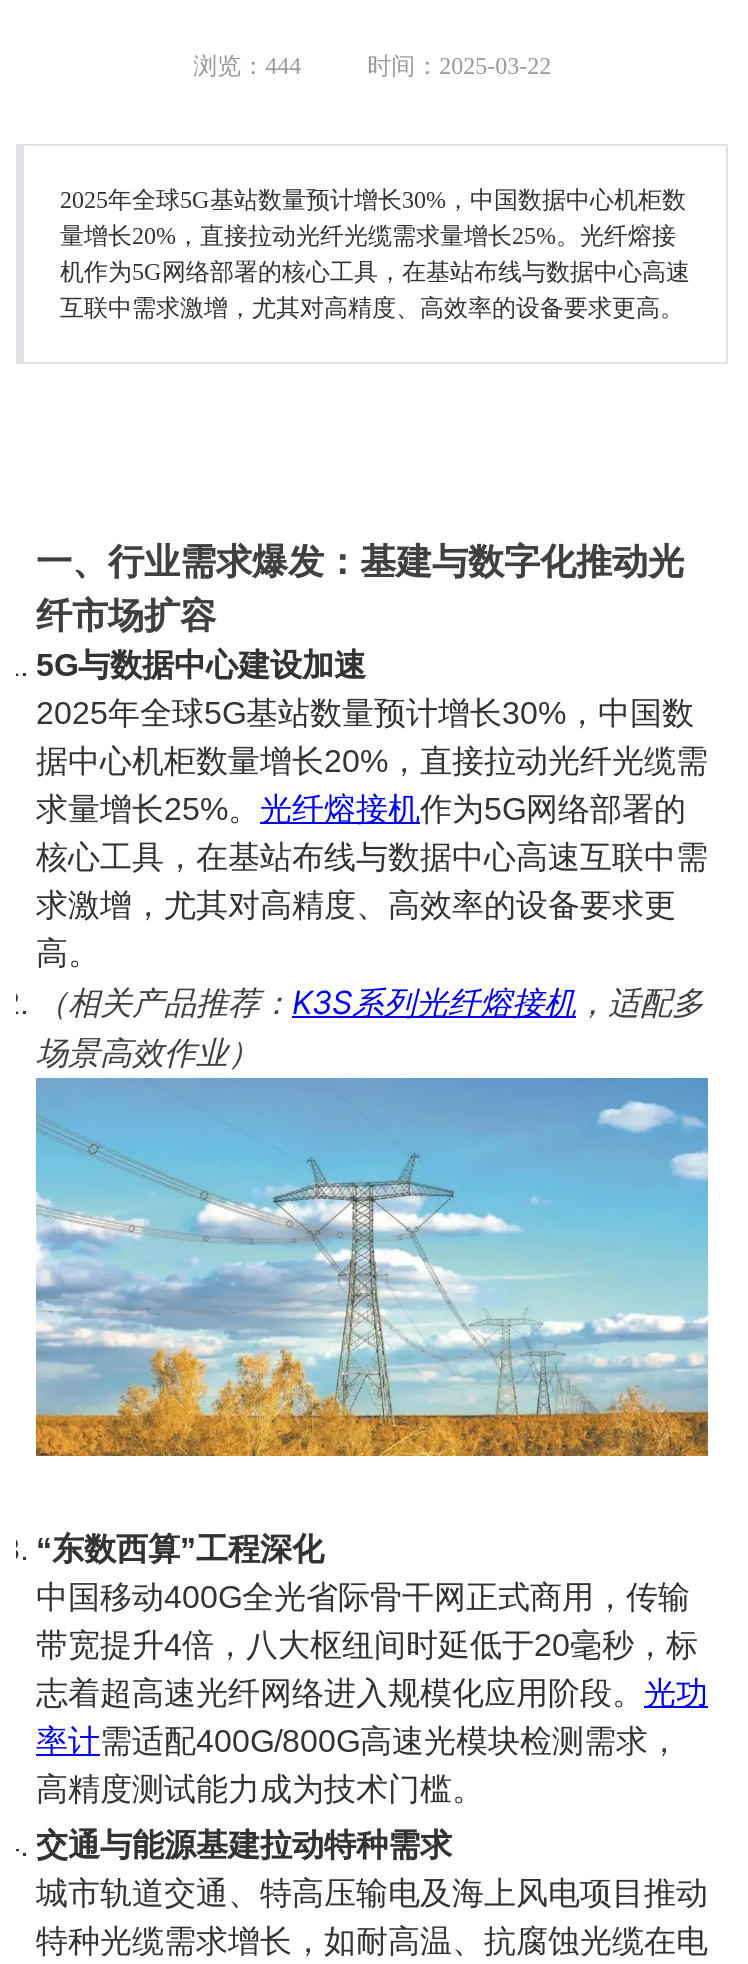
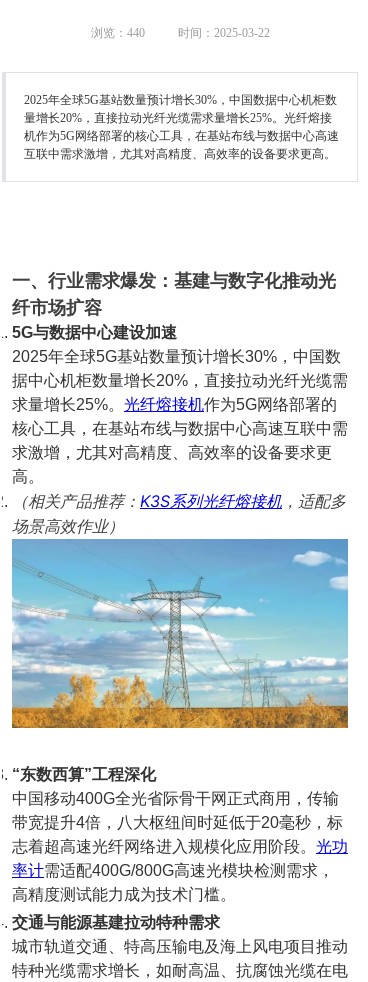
- 浏览：444
+ 浏览：440
